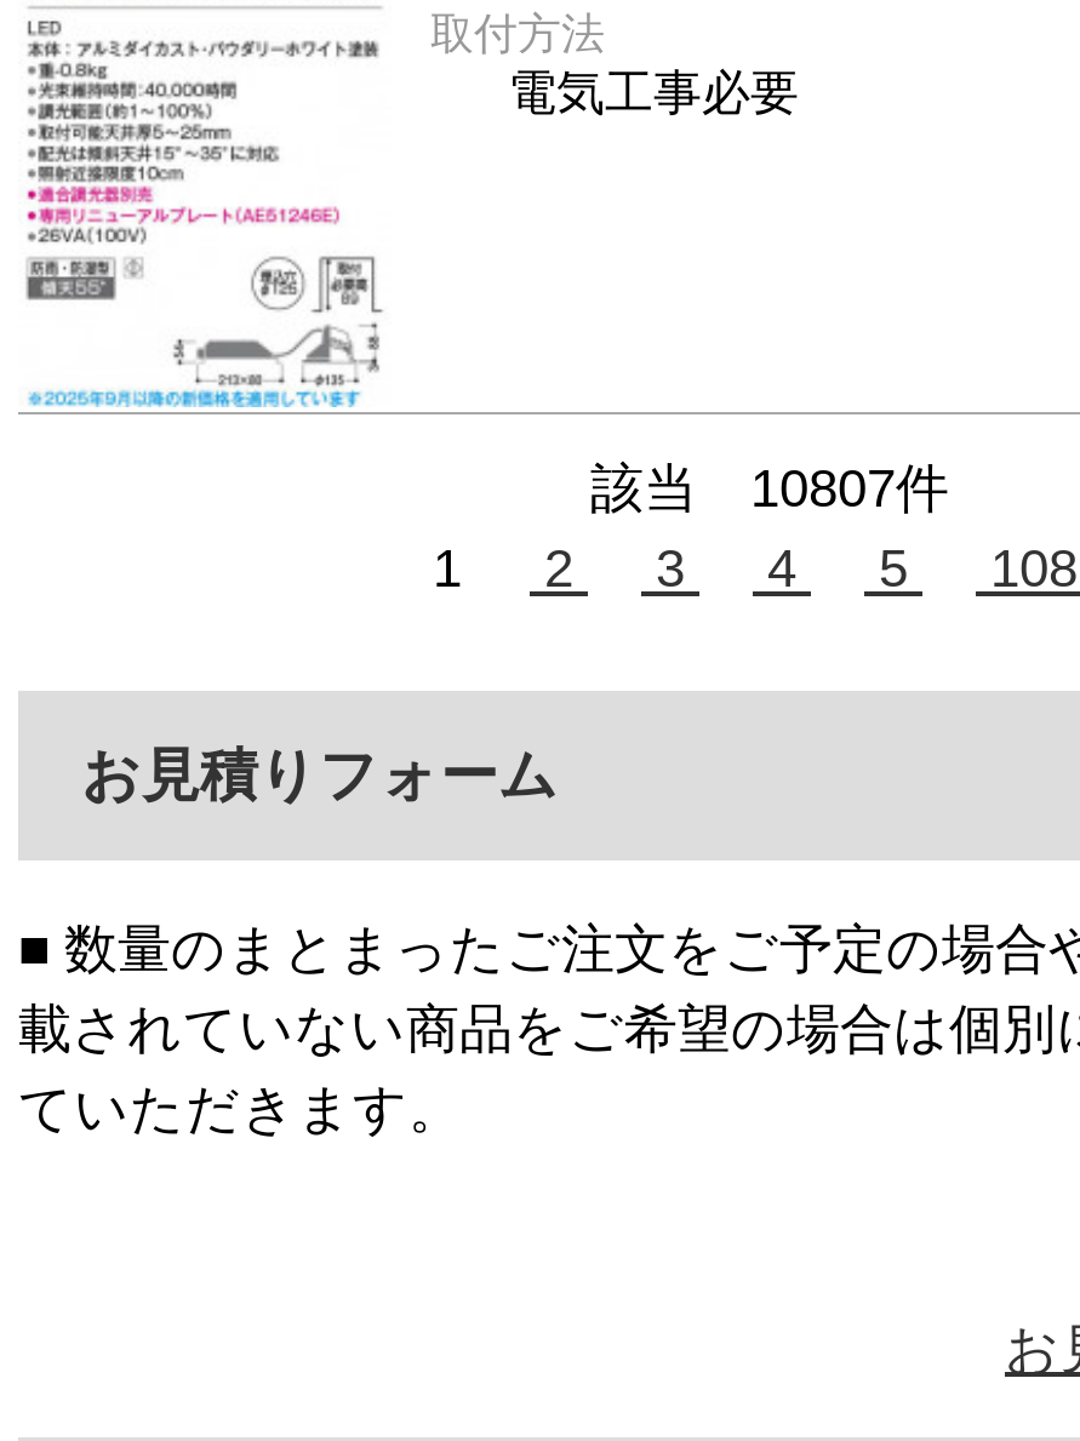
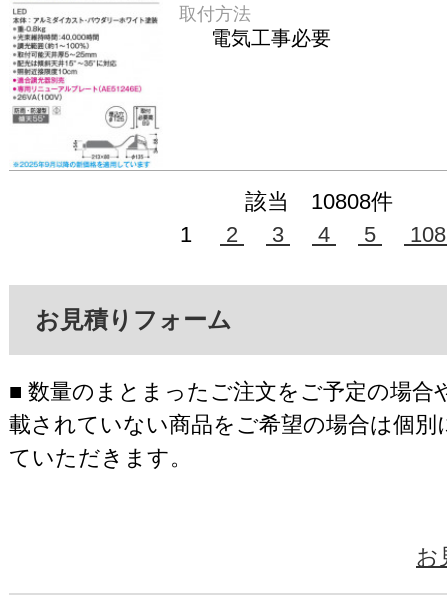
- 該当 10807件
+ 該当 10808件
